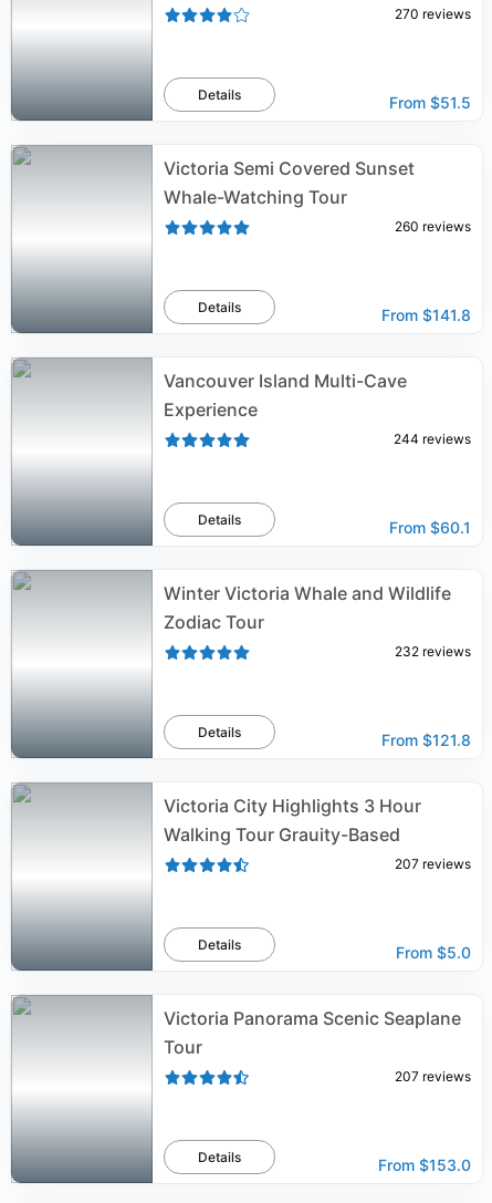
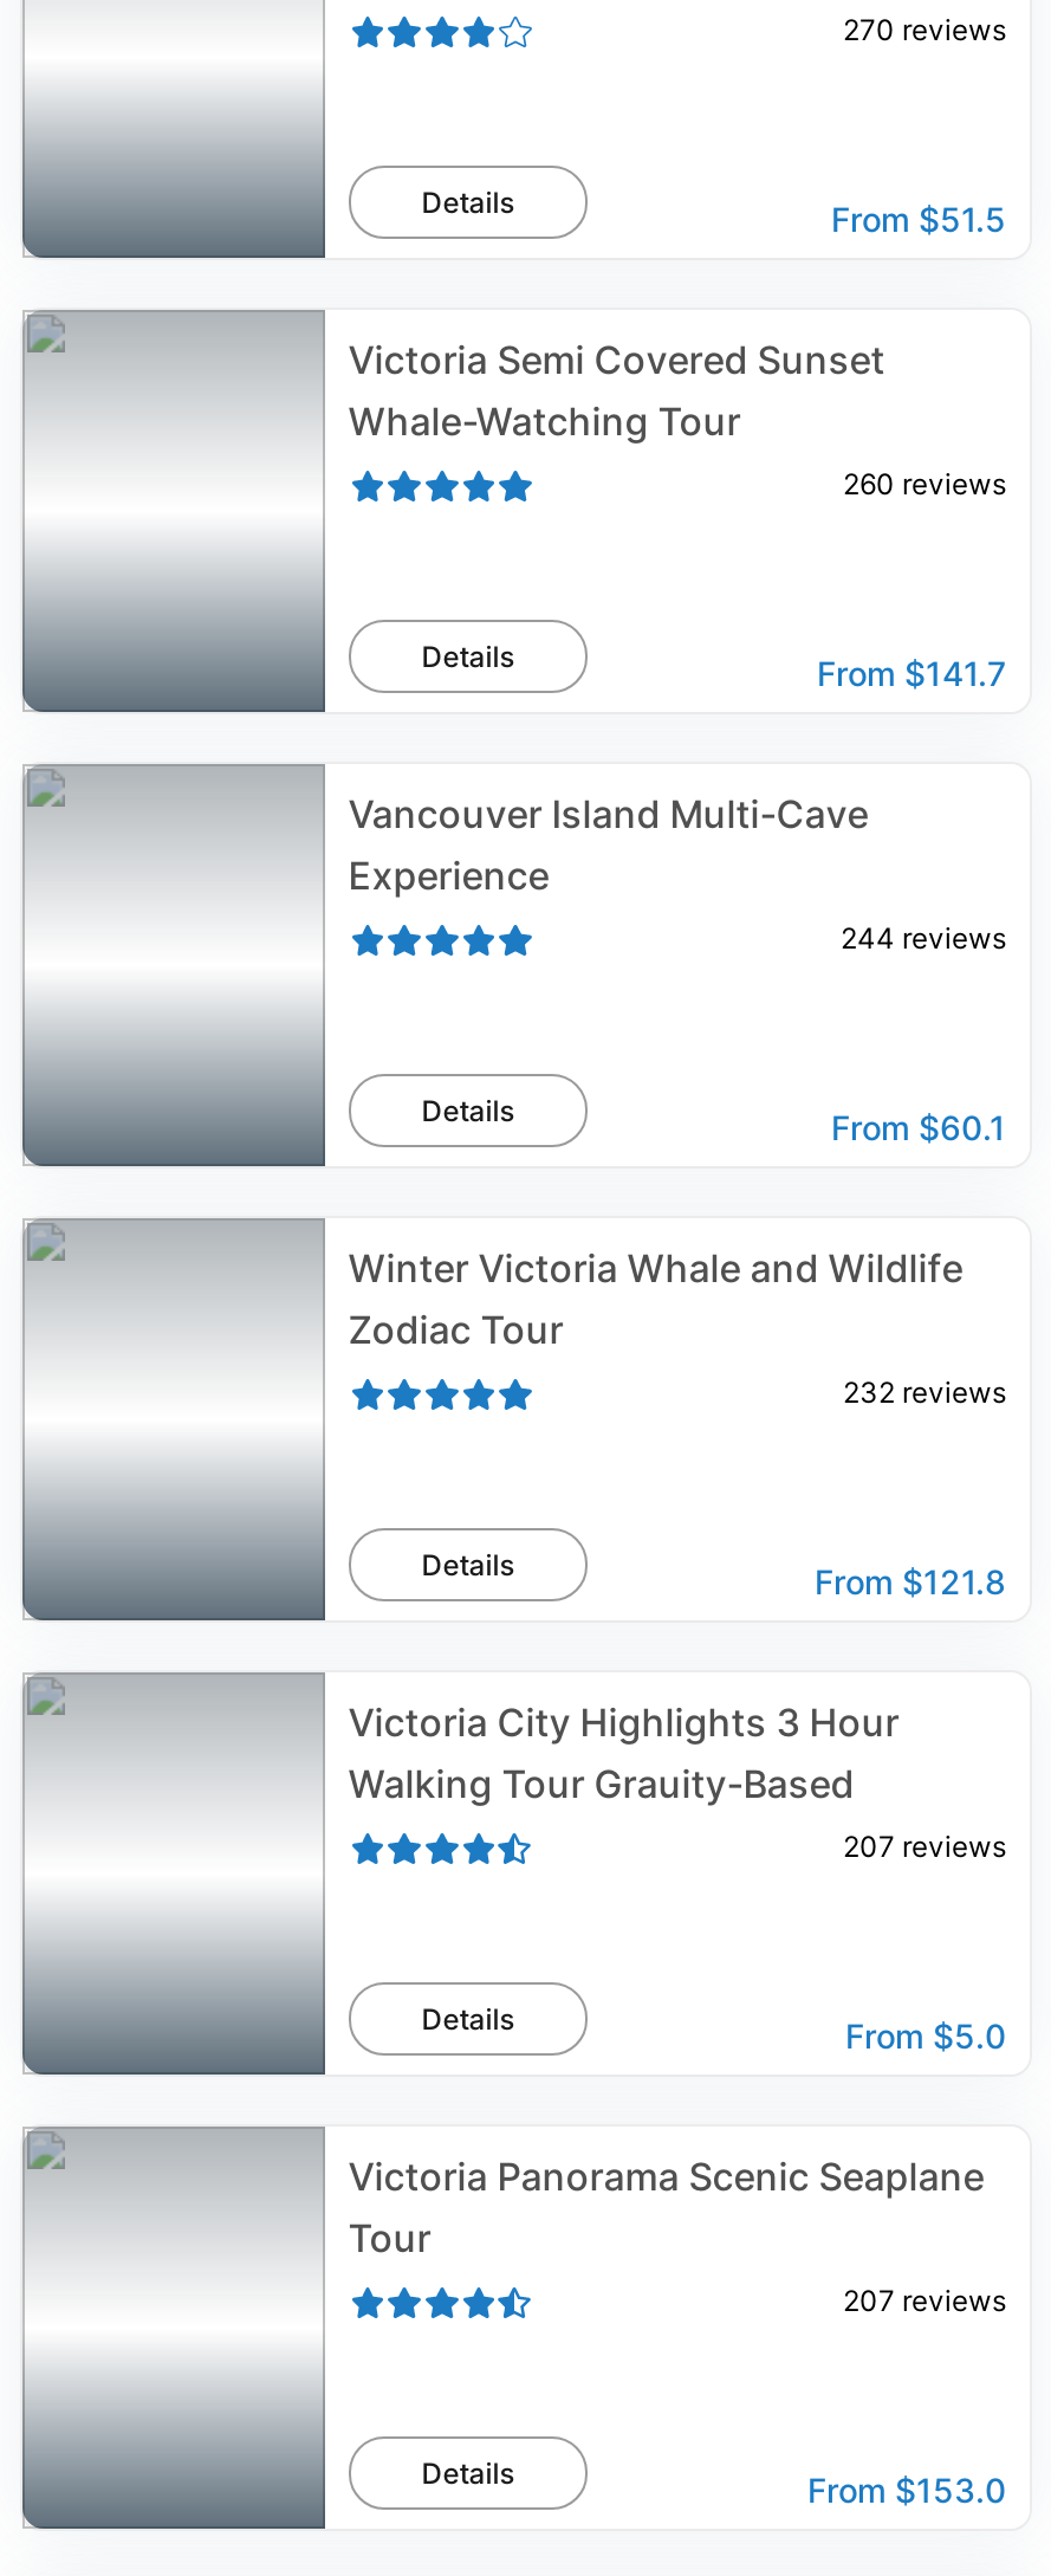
- From $141.8
+ From $141.7
